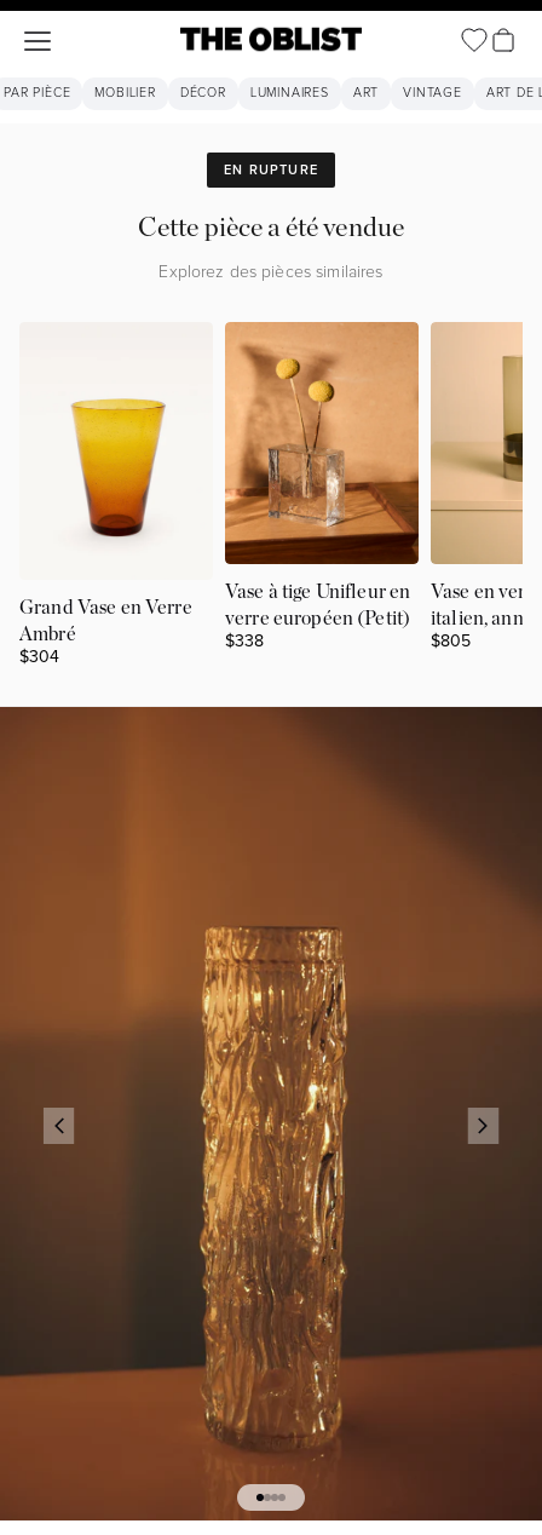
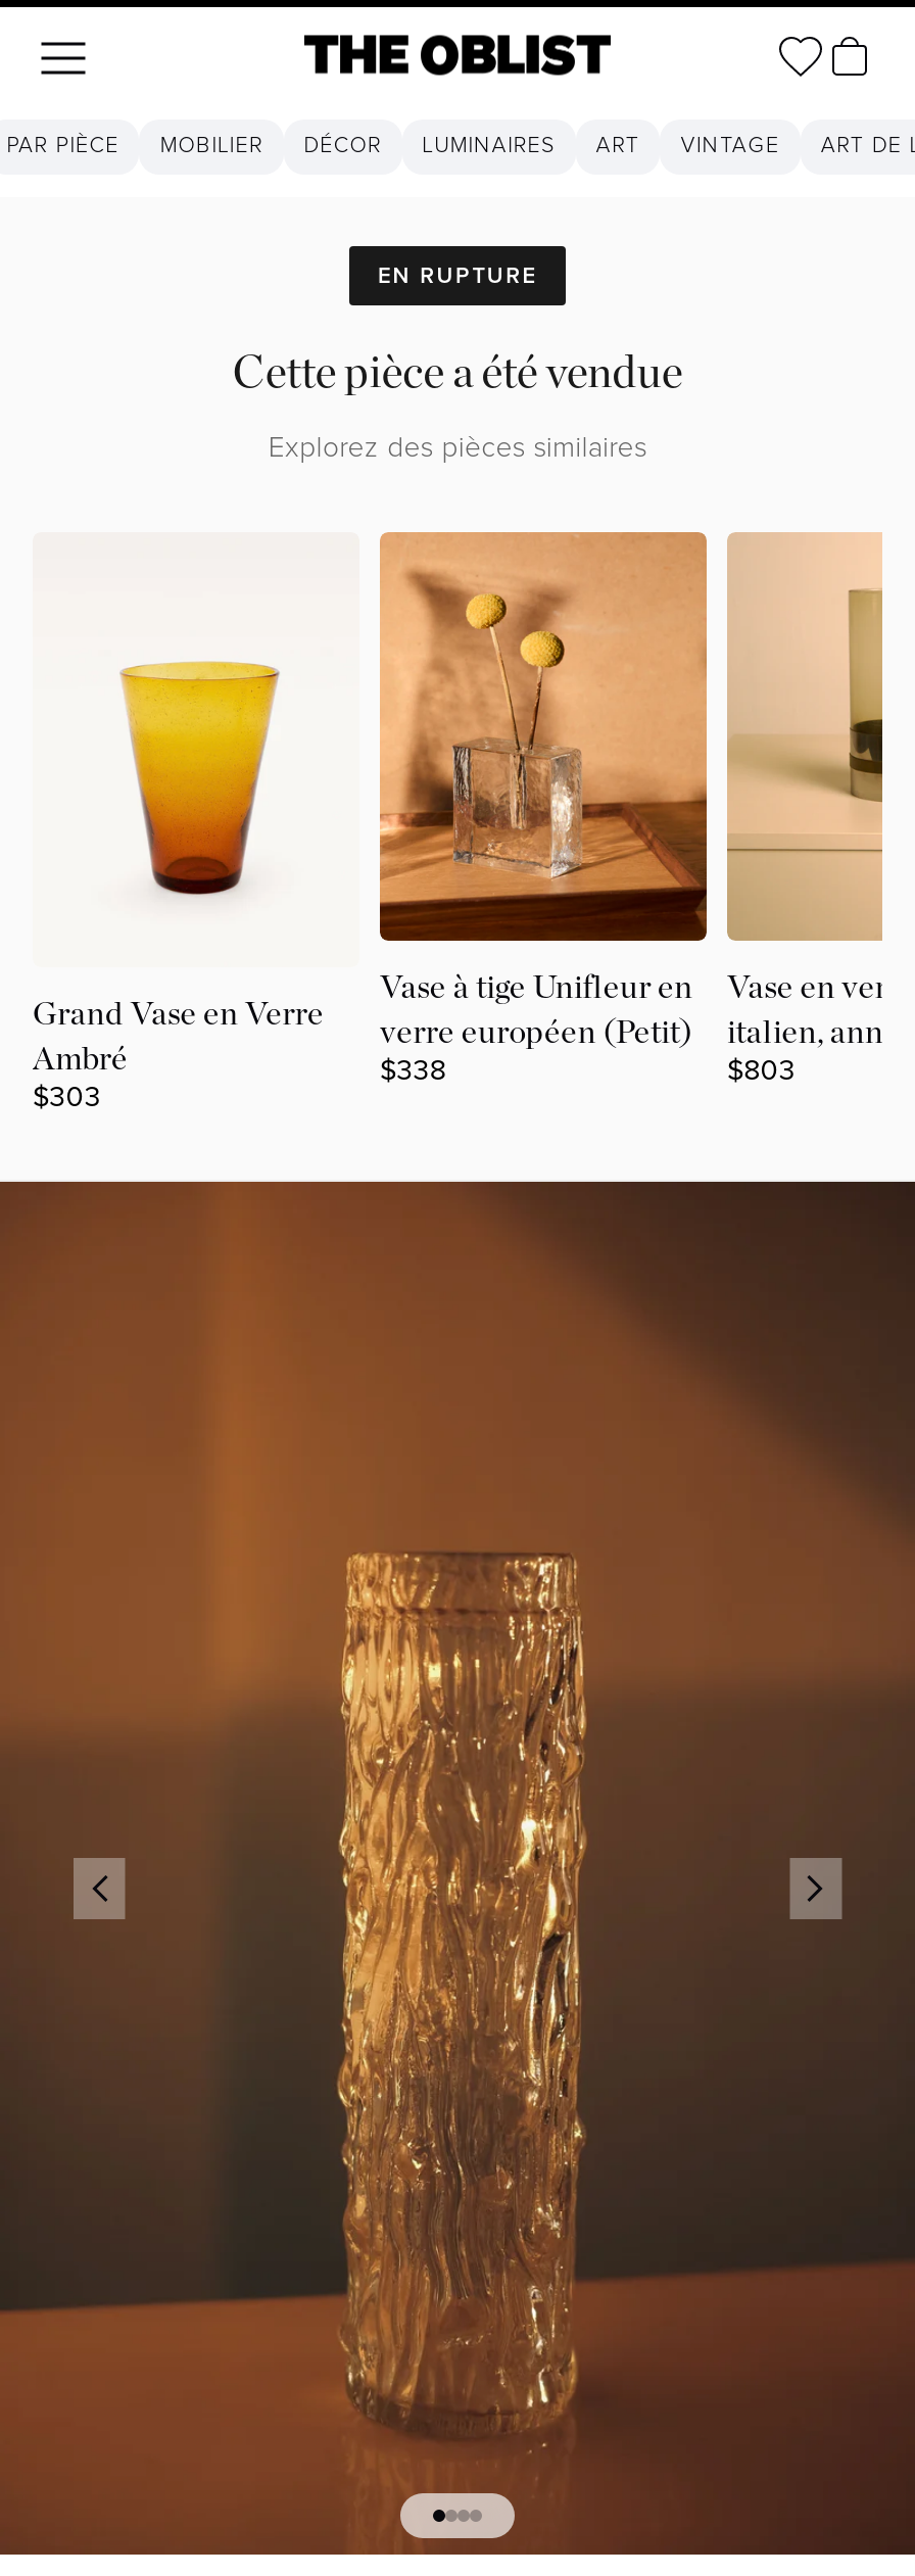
- $805
+ $803

- $304
+ $303
